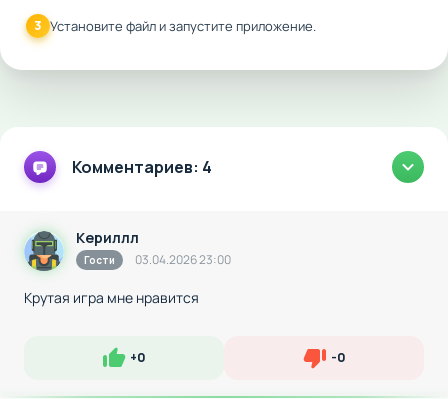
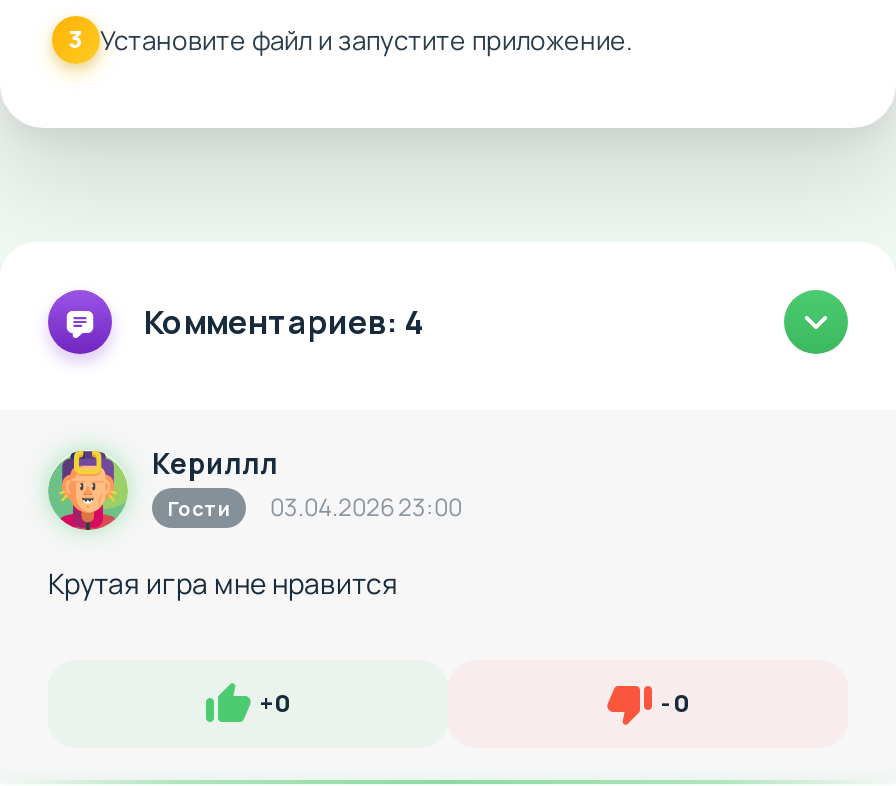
- [image]
+ [image]
